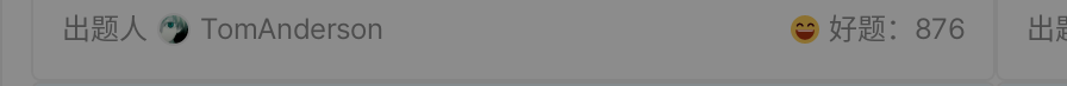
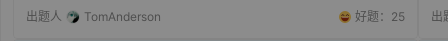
- 好题：876
+ 好题：25
